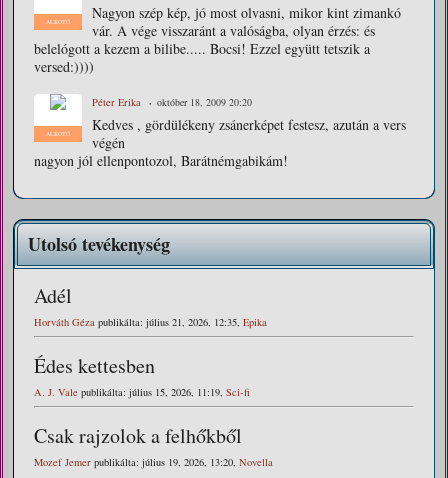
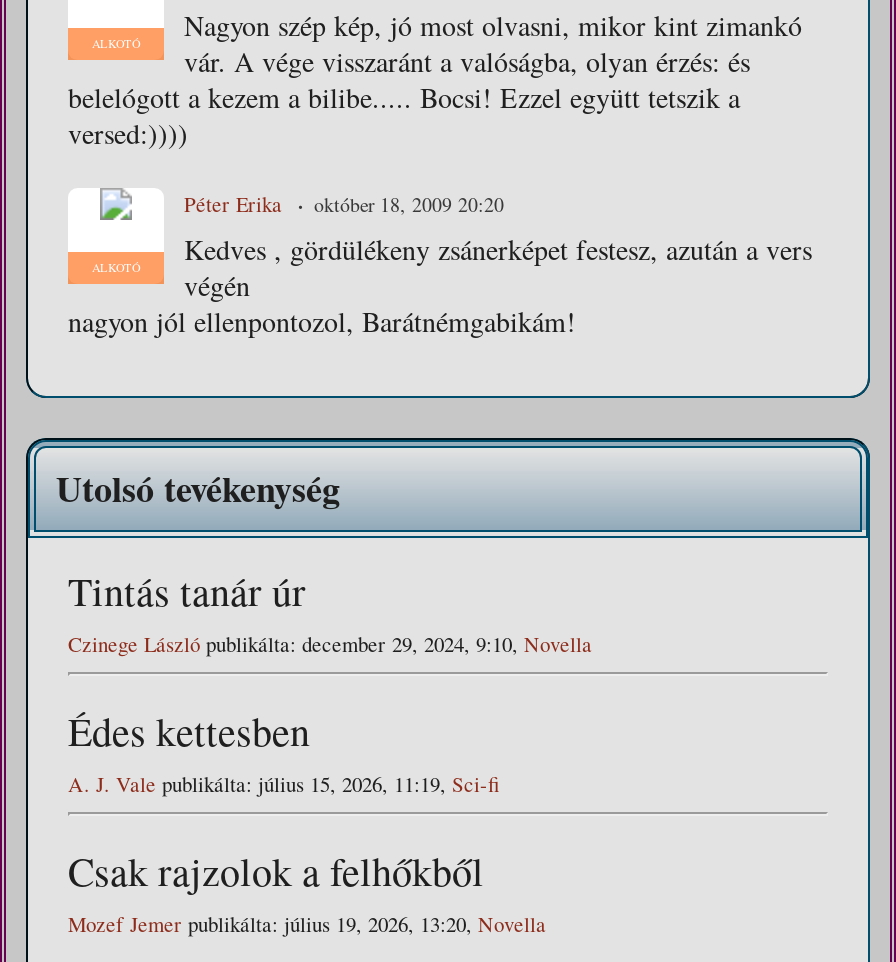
- Adél
- Horváth Géza publikálta: július 21, 2026, 12:35, Epika
+ Tintás tanár úr
+ Czinege László publikálta: december 29, 2024, 9:10, Novella
